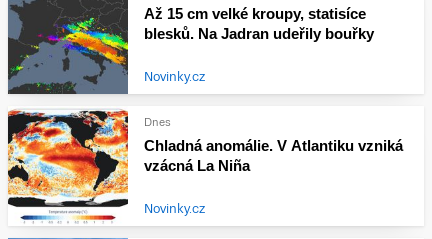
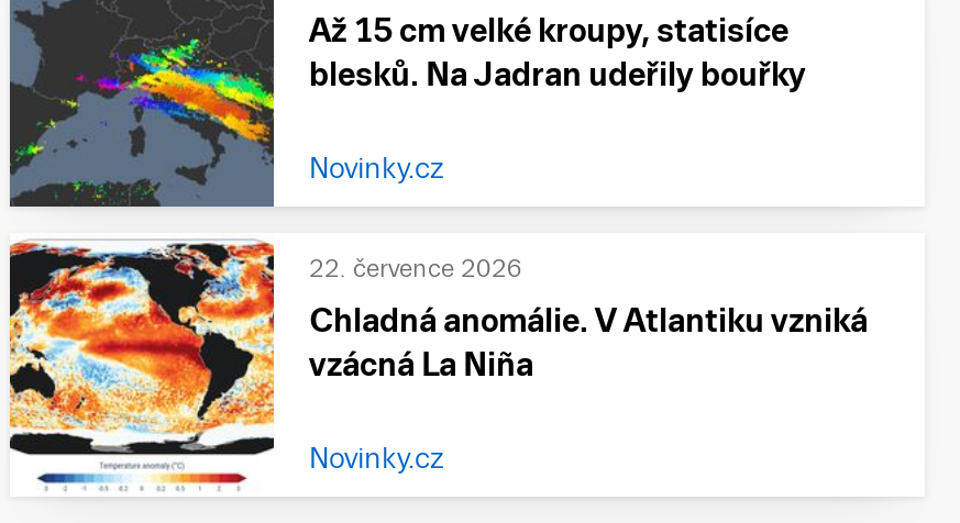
- Dnes
+ 22. července 2026
